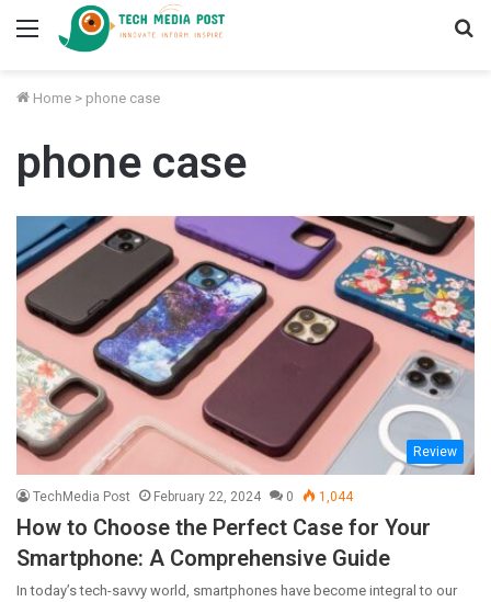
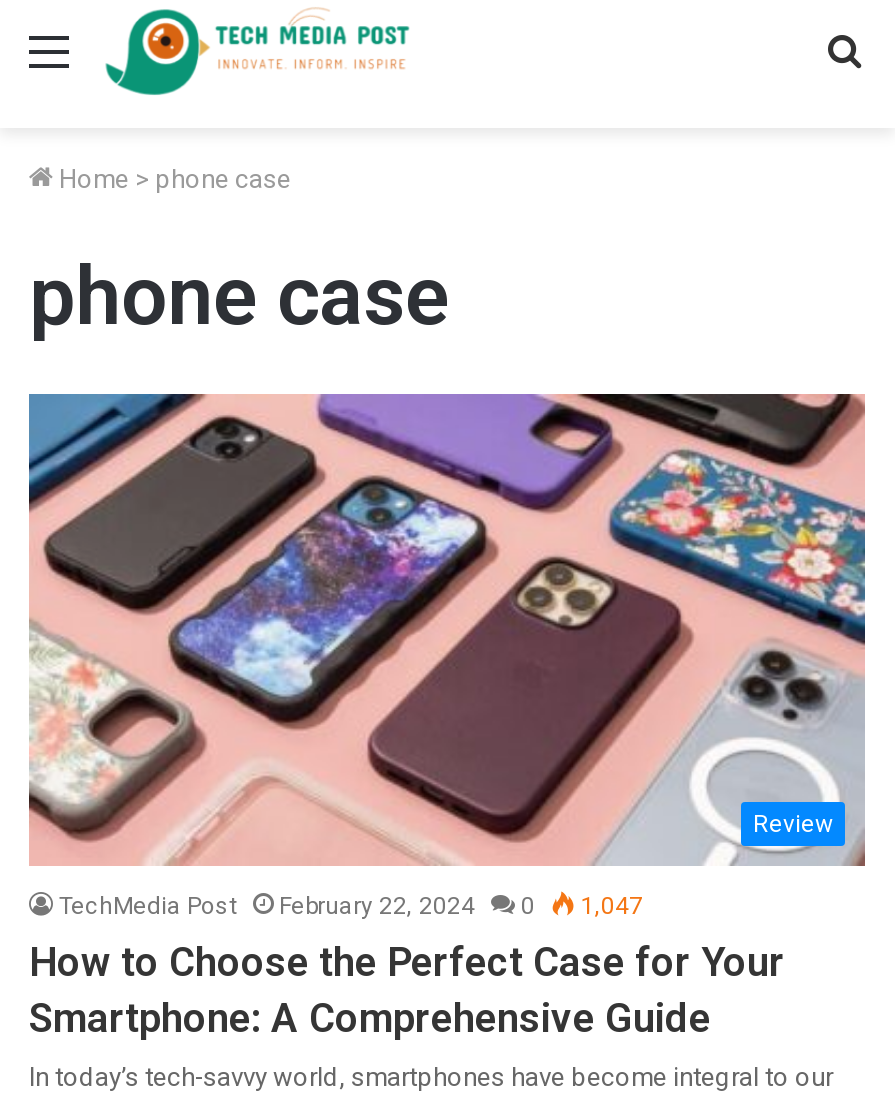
- TechMedia Post February 22, 2024 0 1,044
+ TechMedia Post February 22, 2024 0 1,047
